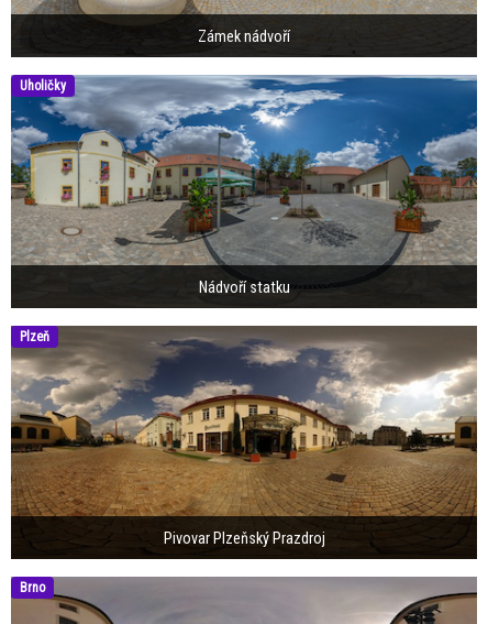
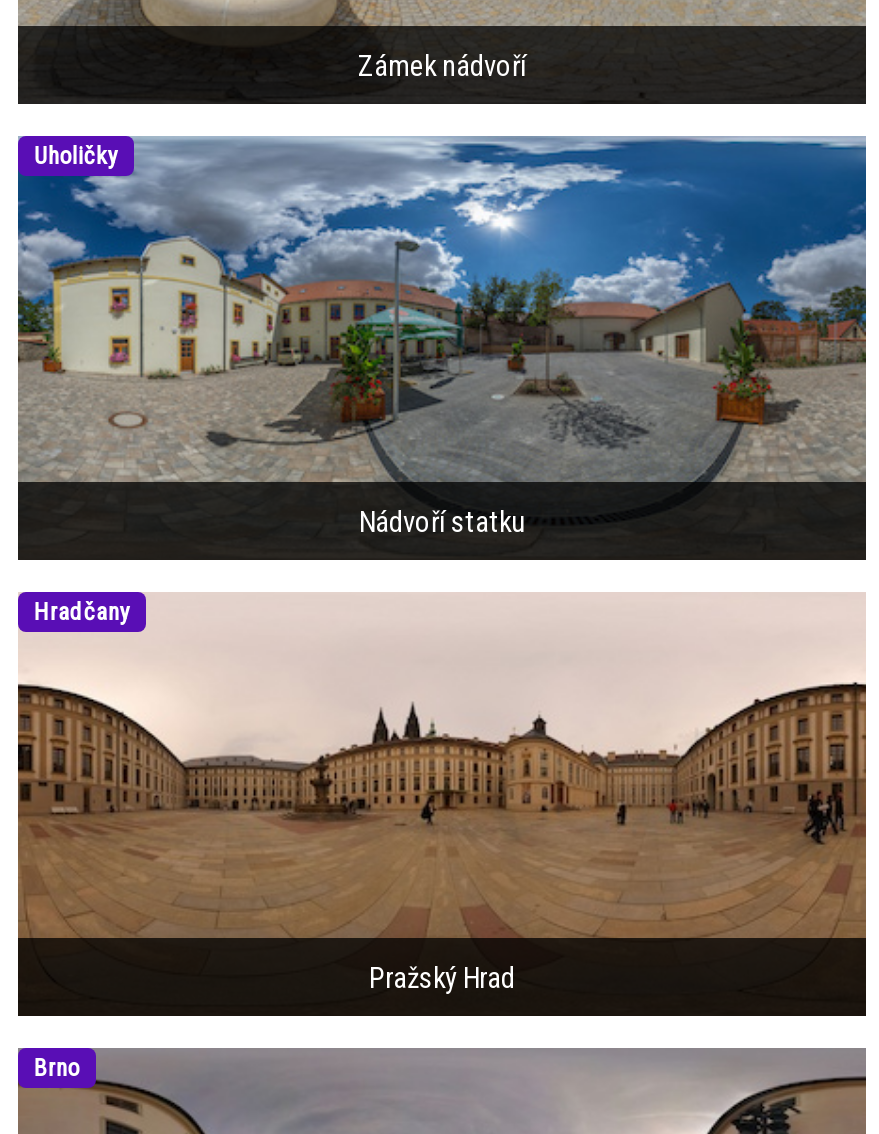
- [image]
- Plzeň
+ [image]
+ Hradčany

- Pivovar Plzeňský Prazdroj
+ Pražský Hrad
